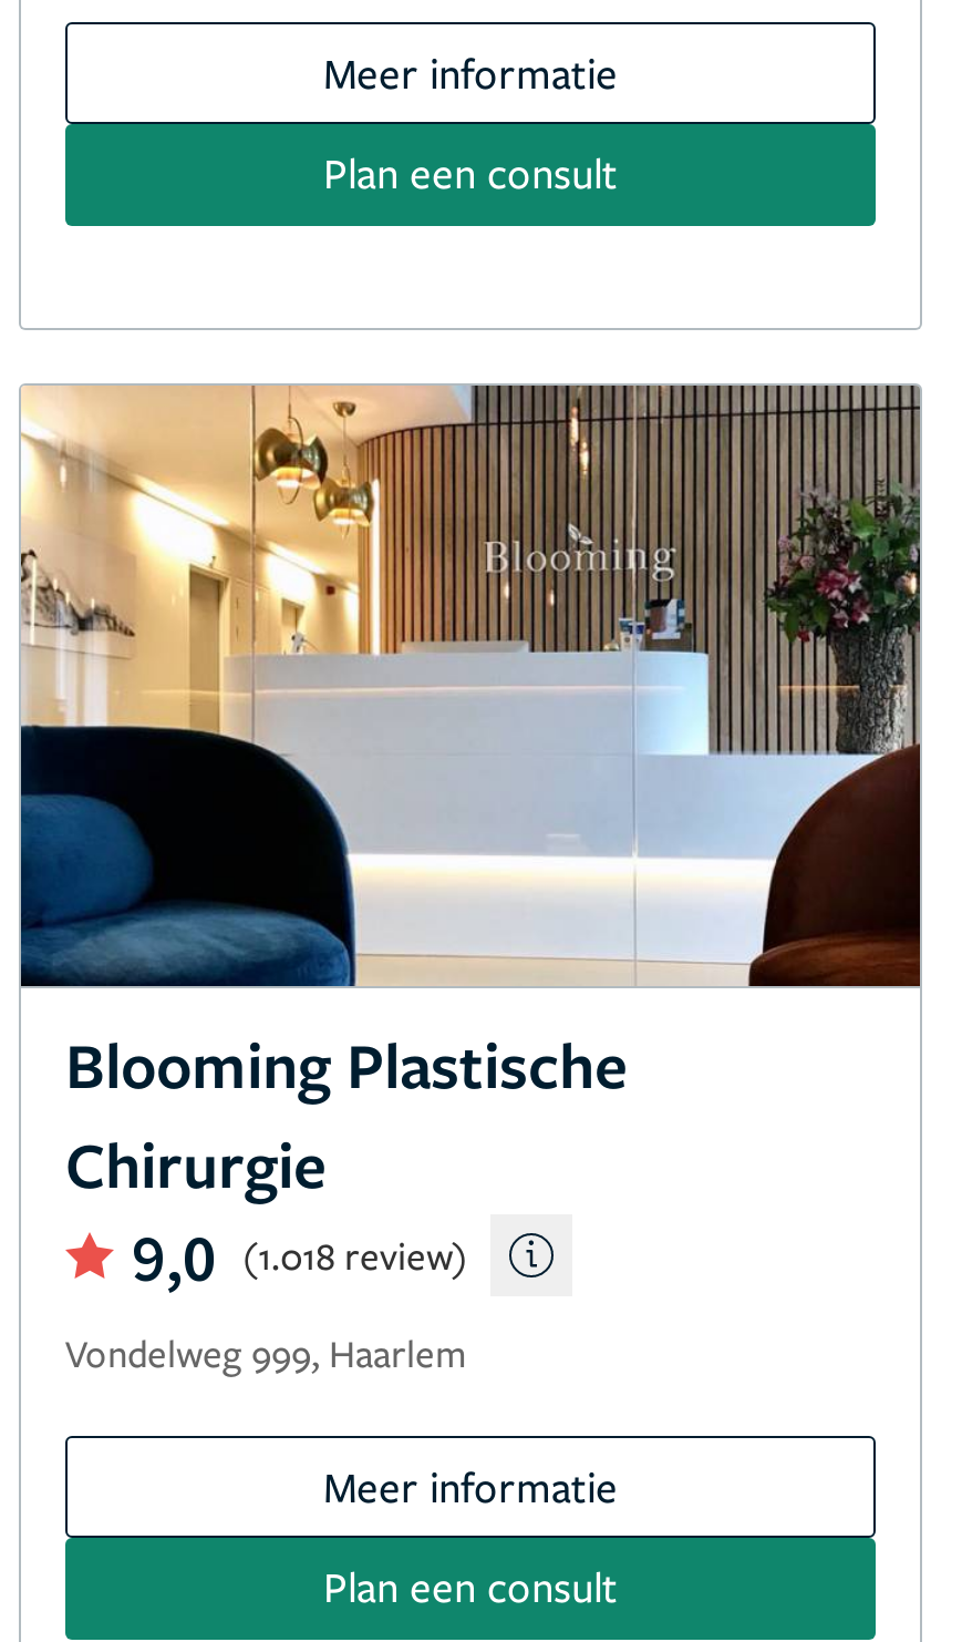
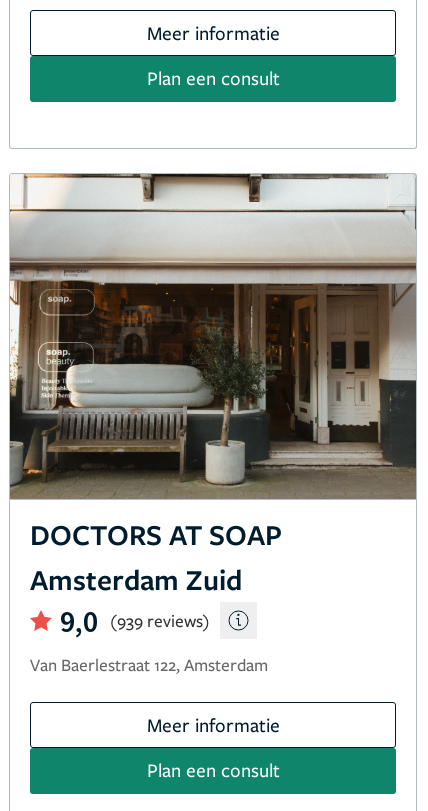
- [image]
- Blooming Plastische
- Chirurgie
- 9,0 (1.018 review)
- Vondelweg 999, Haarlem
+ [image]
+ DOCTORS AT SOAP
+ Amsterdam Zuid
+ 9,0 (939 reviews)
+ Van Baerlestraat 122, Amsterdam
